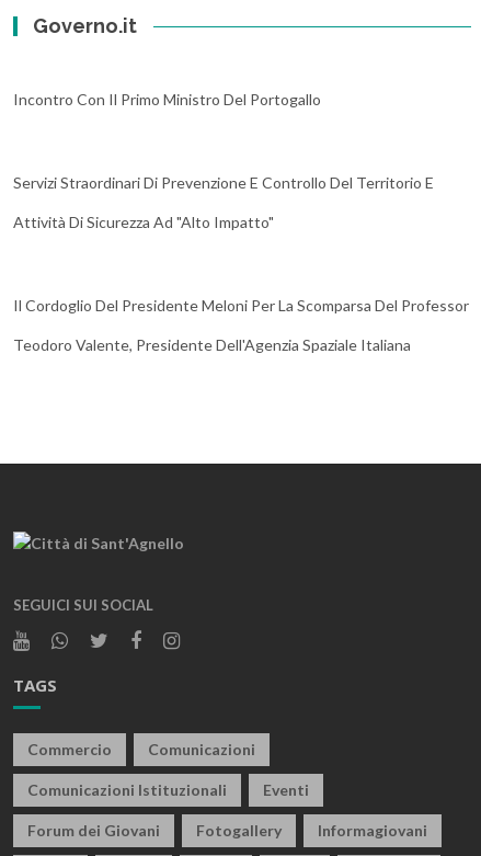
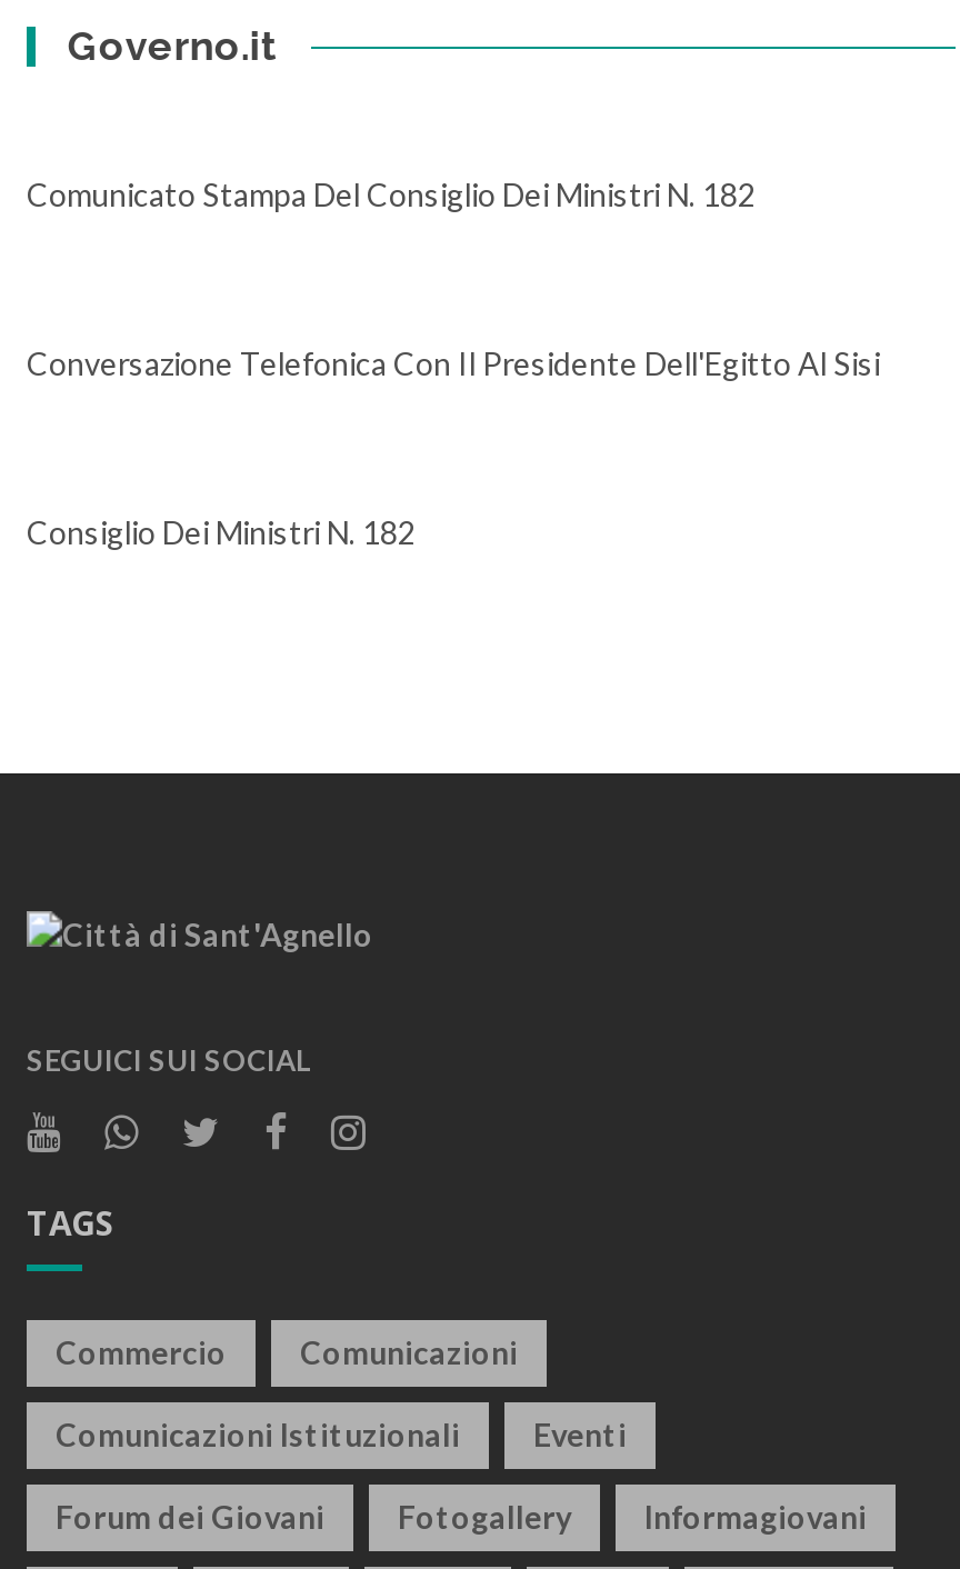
- Incontro Con Il Primo Ministro Del Portogallo
+ Comunicato Stampa Del Consiglio Dei Ministri N. 182

- Servizi Straordinari Di Prevenzione E Controllo Del Territorio E
- Attività Di Sicurezza Ad "Alto Impatto"
+ Conversazione Telefonica Con Il Presidente Dell'Egitto Al Sisi

- Il Cordoglio Del Presidente Meloni Per La Scomparsa Del Professor
- Teodoro Valente, Presidente Dell'Agenzia Spaziale Italiana
+ Consiglio Dei Ministri N. 182
